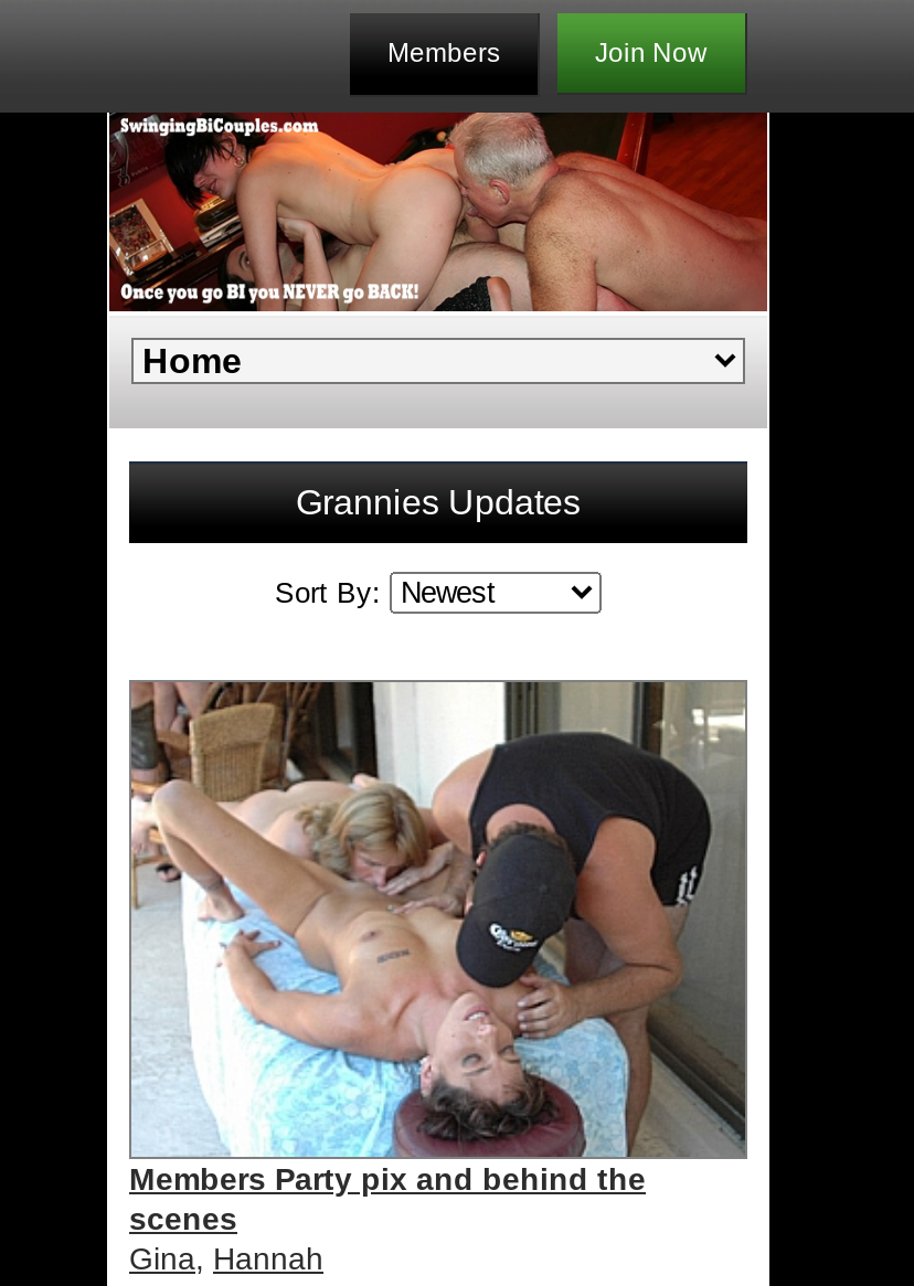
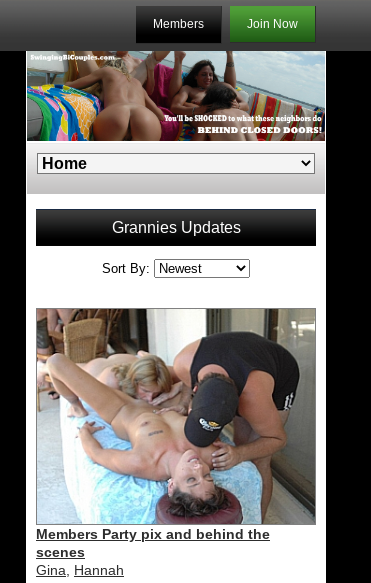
- [image]
+ [image]
